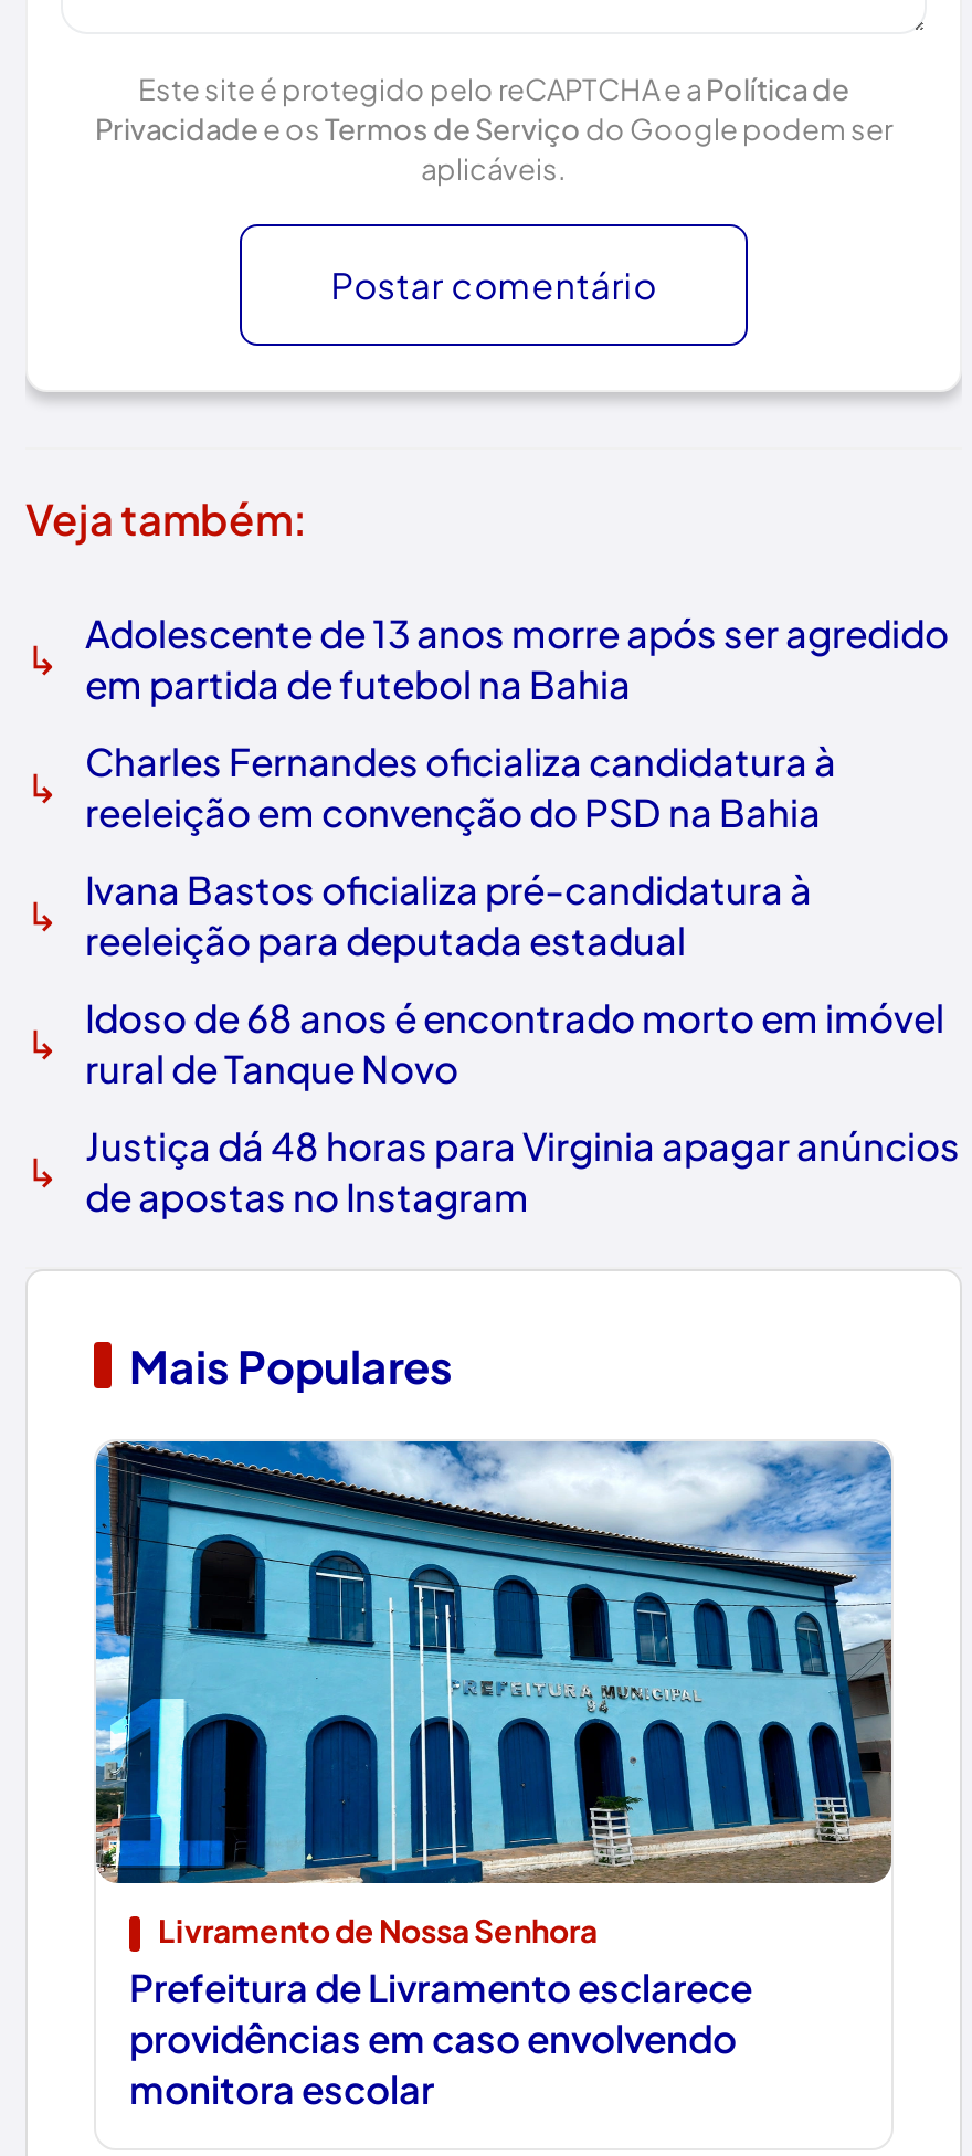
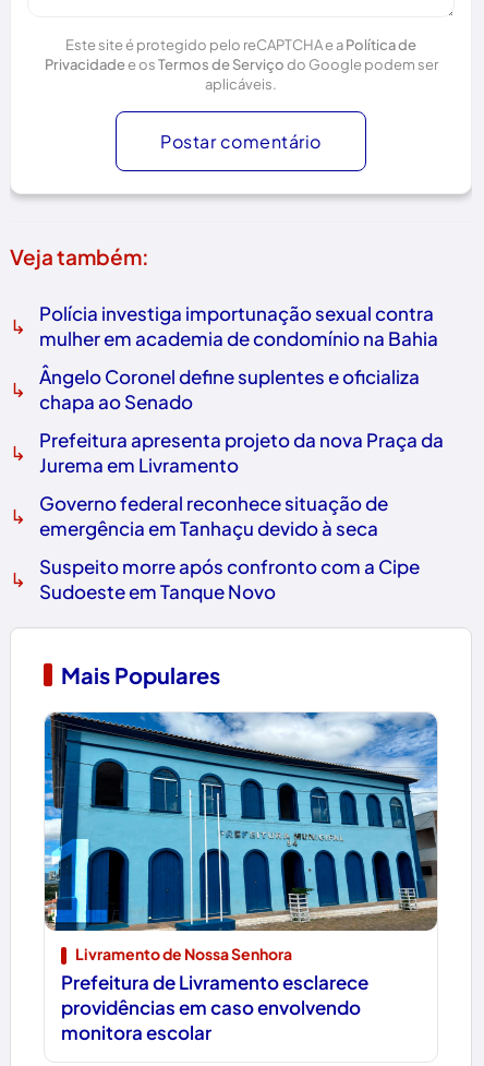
- Adolescente de 13 anos morre após ser agredido
- em partida de futebol na Bahia
+ Polícia investiga importunação sexual contra
+ mulher em academia de condomínio na Bahia

- Charles Fernandes oficializa candidatura à
- reeleição em convenção do PSD na Bahia
+ Ângelo Coronel define suplentes e oficializa
+ chapa ao Senado

- Ivana Bastos oficializa pré-candidatura à
- reeleição para deputada estadual
+ Prefeitura apresenta projeto da nova Praça da
+ Jurema em Livramento

- Idoso de 68 anos é encontrado morto em imóvel
- rural de Tanque Novo
+ Governo federal reconhece situação de
+ emergência em Tanhaçu devido à seca

- Justiça dá 48 horas para Virginia apagar anúncios
- de apostas no Instagram
+ Suspeito morre após confronto com a Cipe
+ Sudoeste em Tanque Novo
